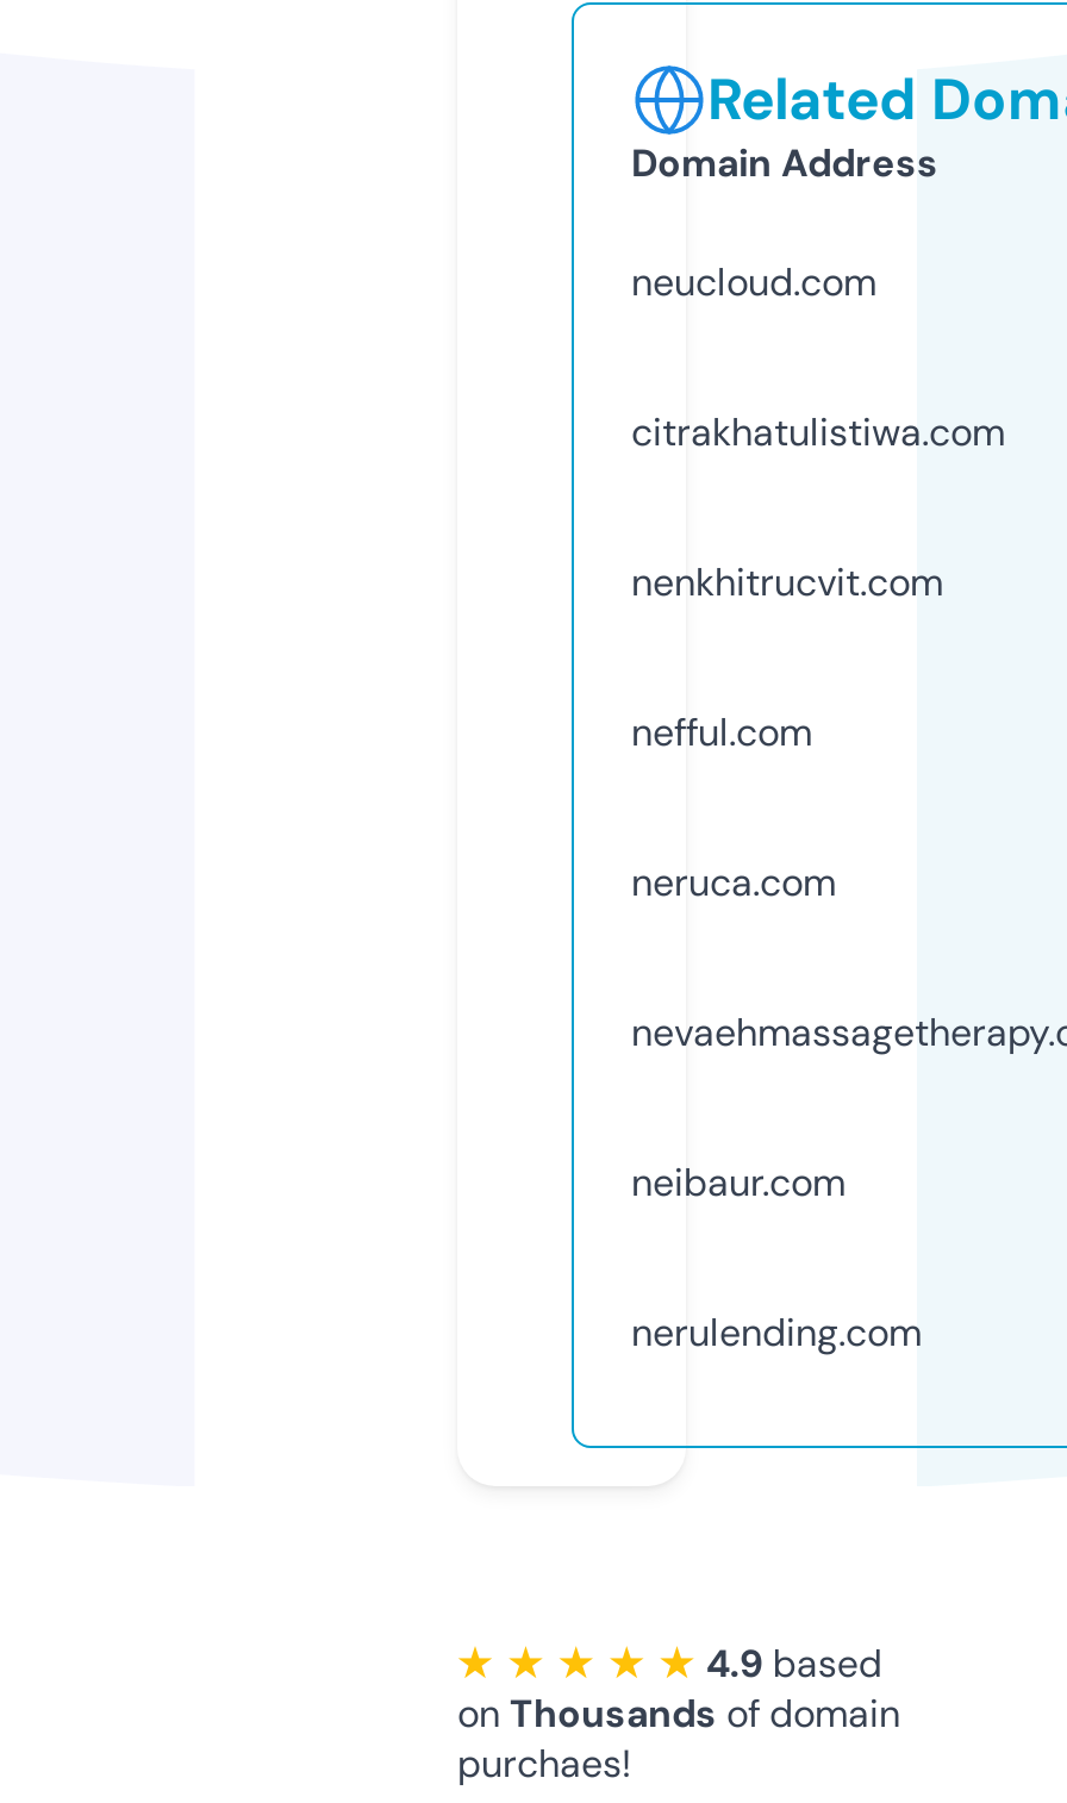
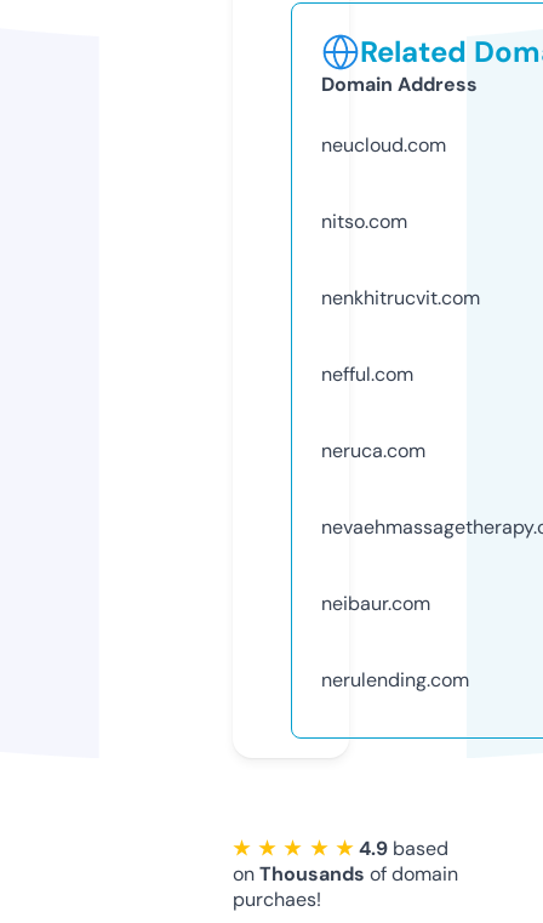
- citrakhatulistiwa.com
+ nitso.com
